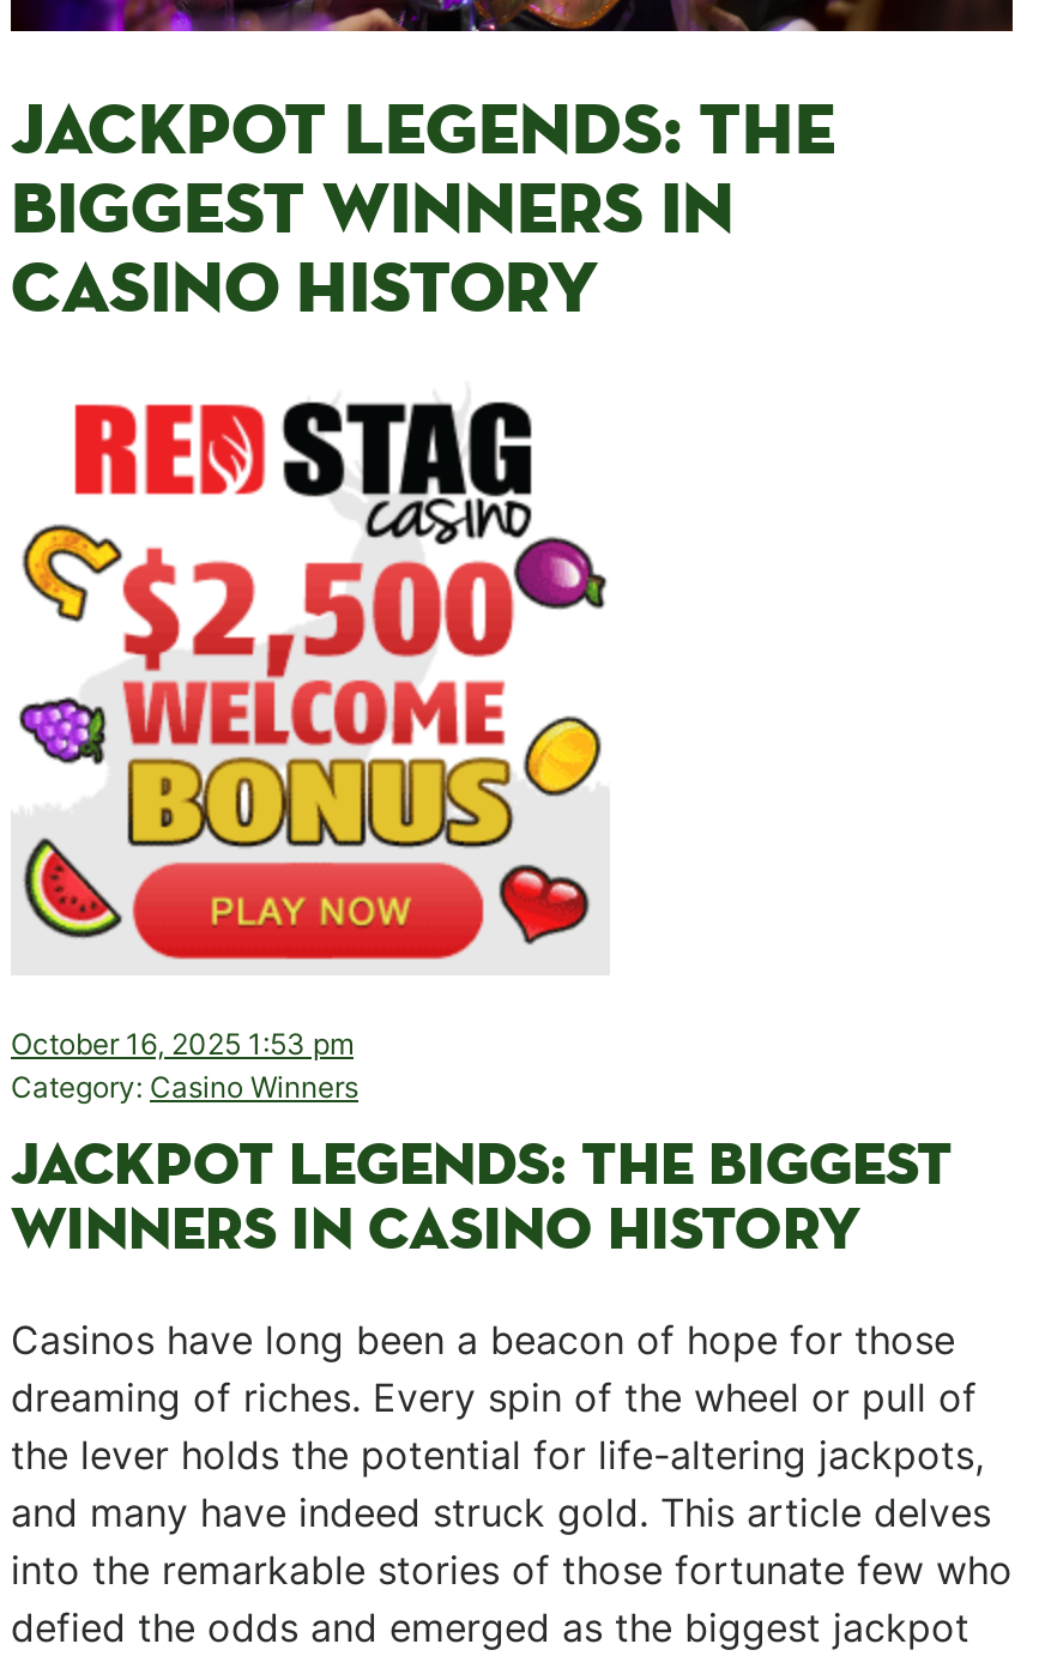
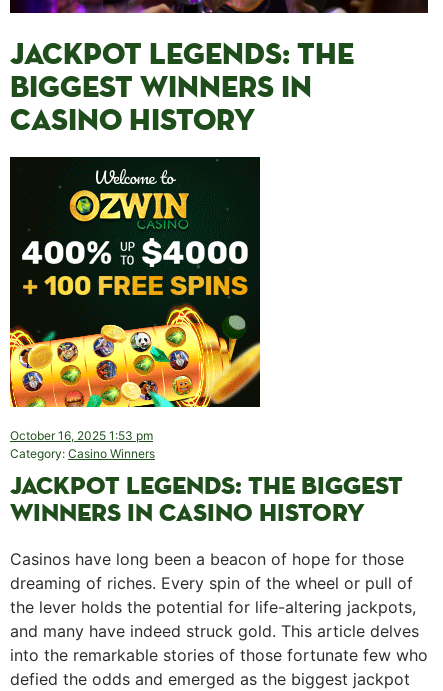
- [image]
+ [image]
